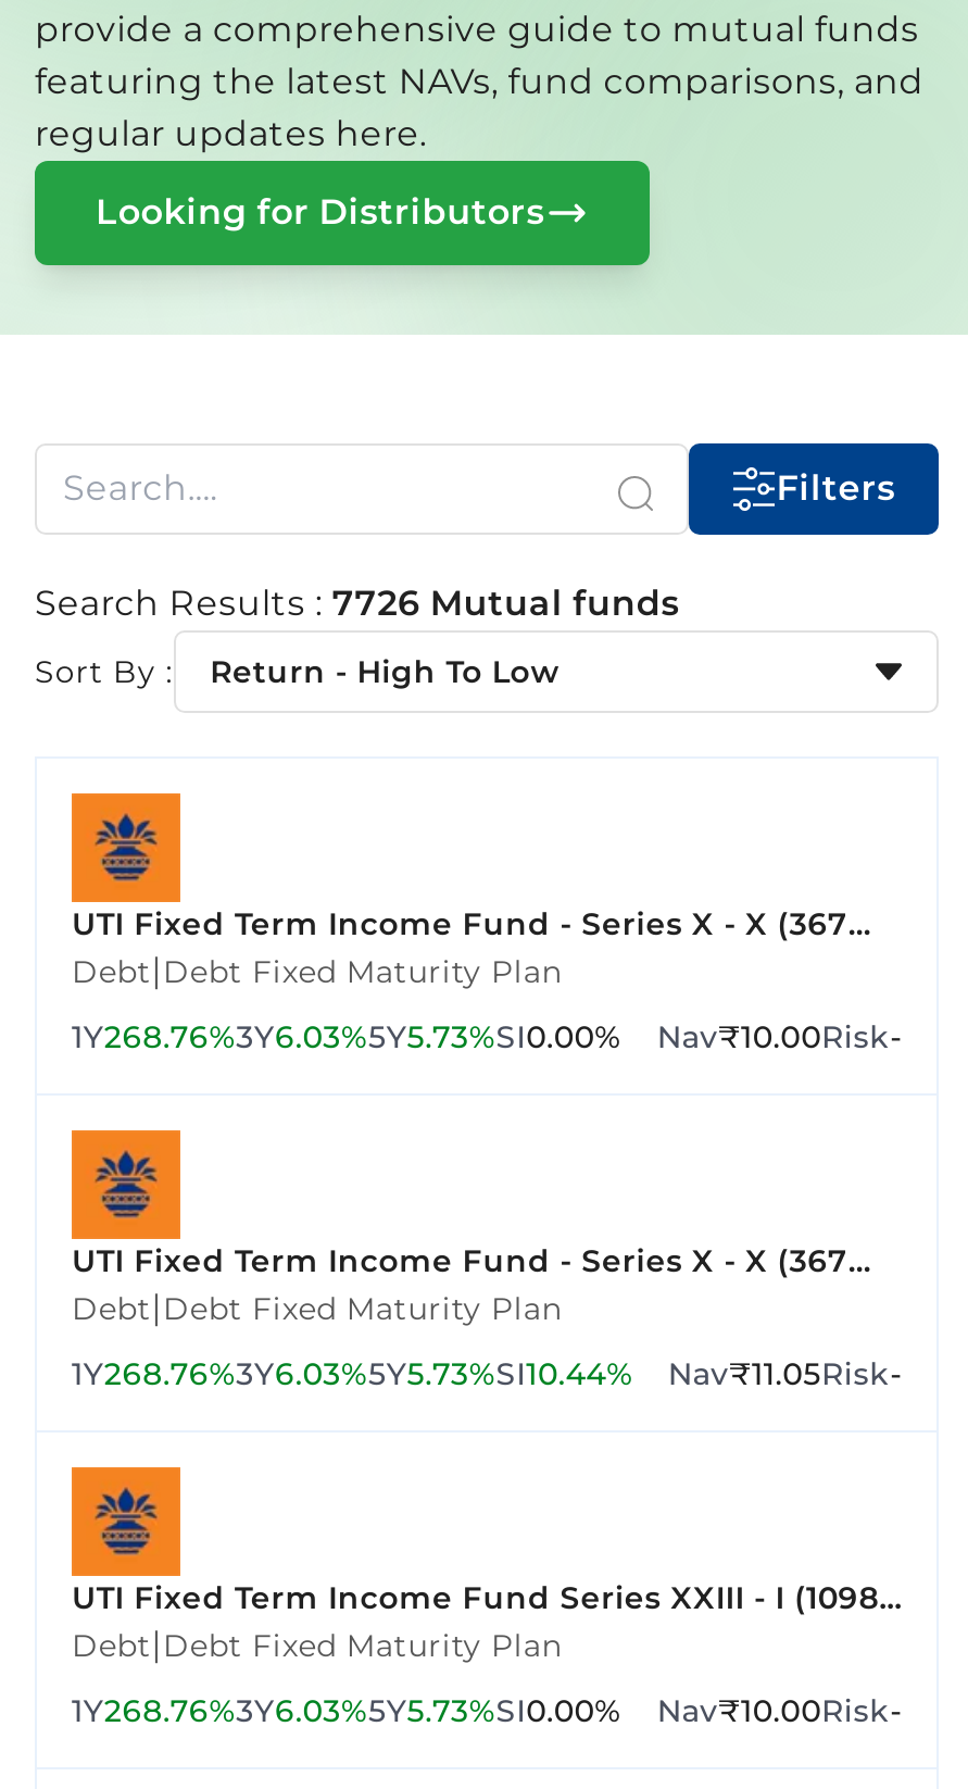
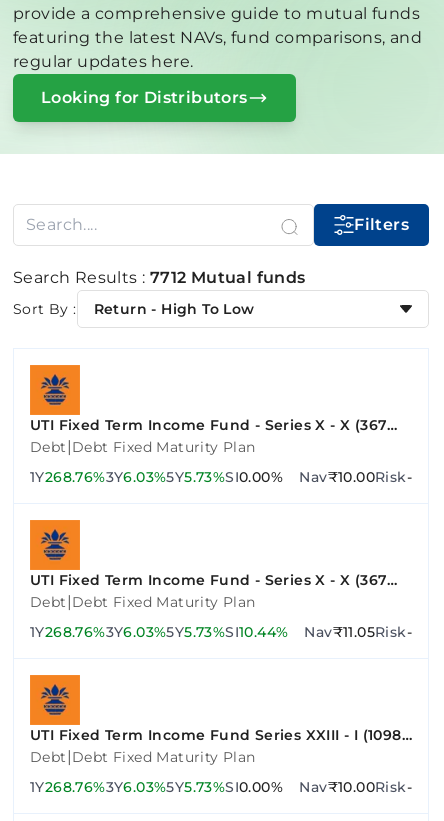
- Search Results : 7726 Mutual funds
+ Search Results : 7712 Mutual funds
